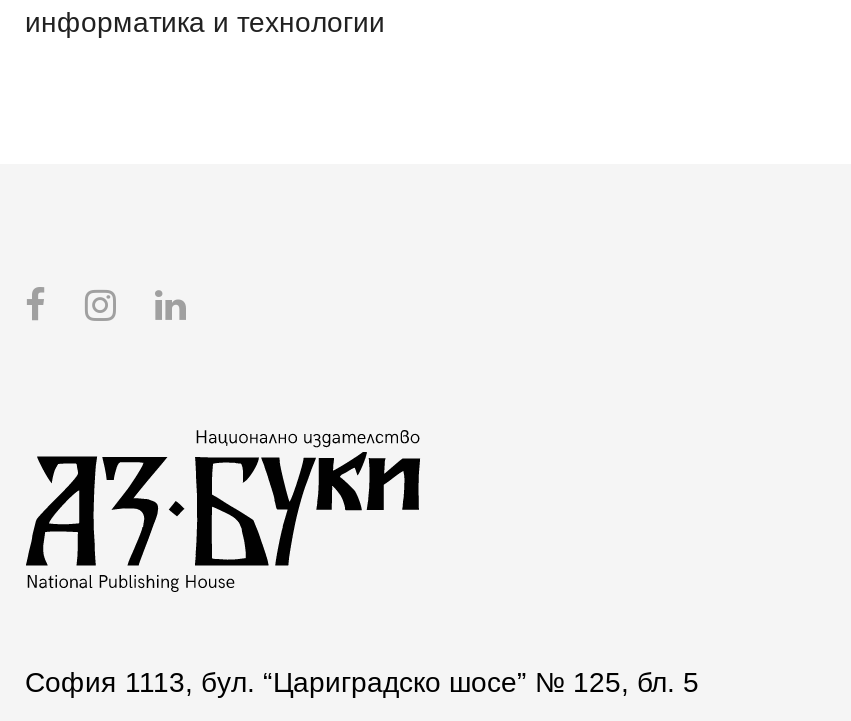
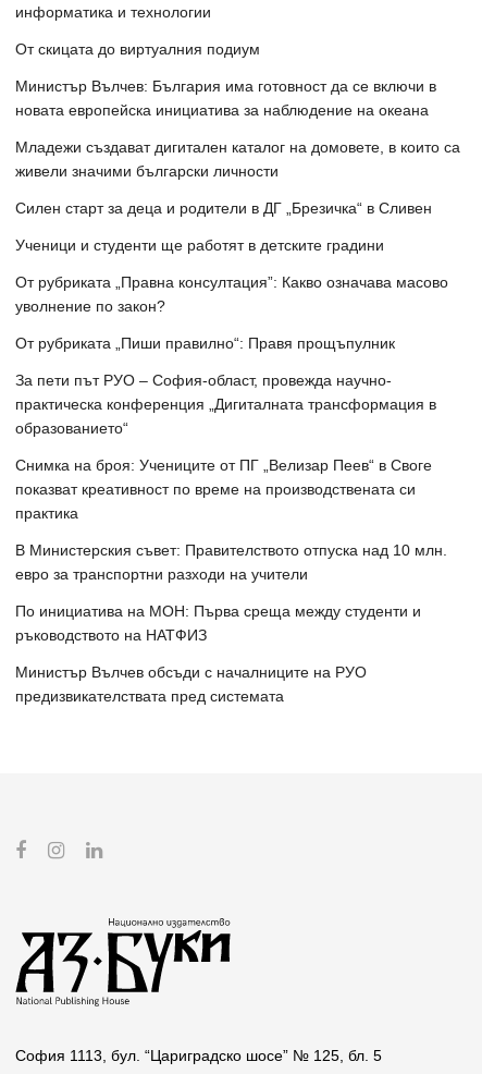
+ От скицата до виртуалния подиум
+ Министър Вълчев: България има готовност да се включи в
+ новата европейска инициатива за наблюдение на океана
+ Младежи създават дигитален каталог на домовете, в които са
+ живели значими български личности
+ Силен старт за деца и родители в ДГ „Брезичка“ в Сливен
+ Ученици и студенти ще работят в детските градини
+ От рубриката „Правна консултация”: Какво означава масово
+ уволнение по закон?
+ От рубриката „Пиши правилно“: Правя прощъпулник
+ За пети път РУО – София-област, провежда научно-
+ практическа конференция „Дигиталната трансформация в
+ образованието“
+ Снимка на броя: Учениците от ПГ „Велизар Пеев“ в Своге
+ показват креативност по време на производствената си
+ практика
+ В Министерския съвет: Правителството отпуска над 10 млн.
+ евро за транспортни разходи на учители
+ По инициатива на МОН: Първа среща между студенти и
+ ръководството на НАТФИЗ
+ Министър Вълчев обсъди с началниците на РУО
+ предизвикателствата пред системата
